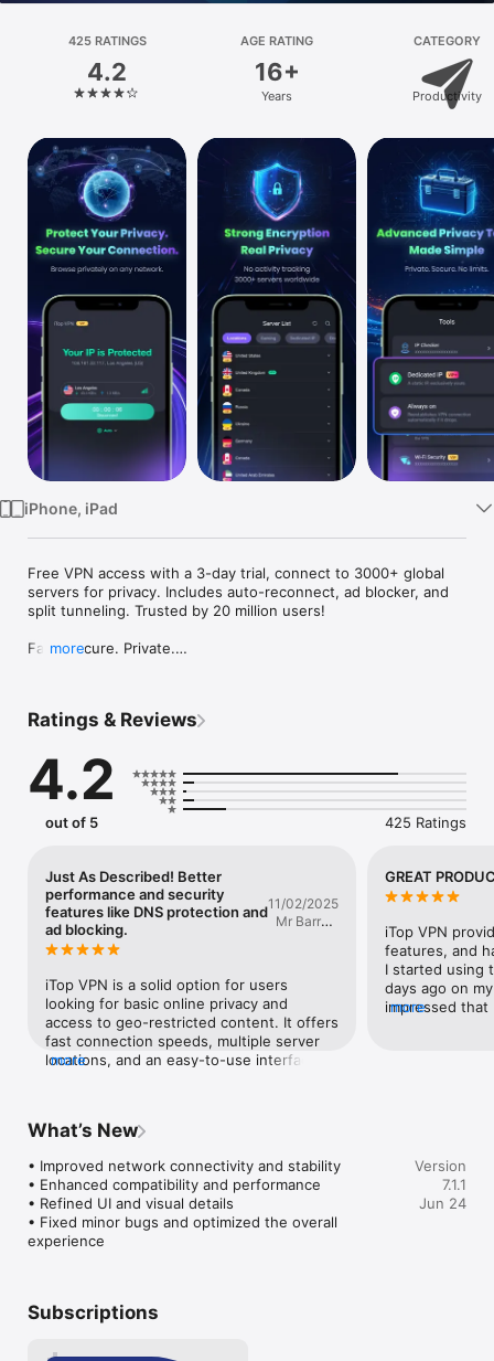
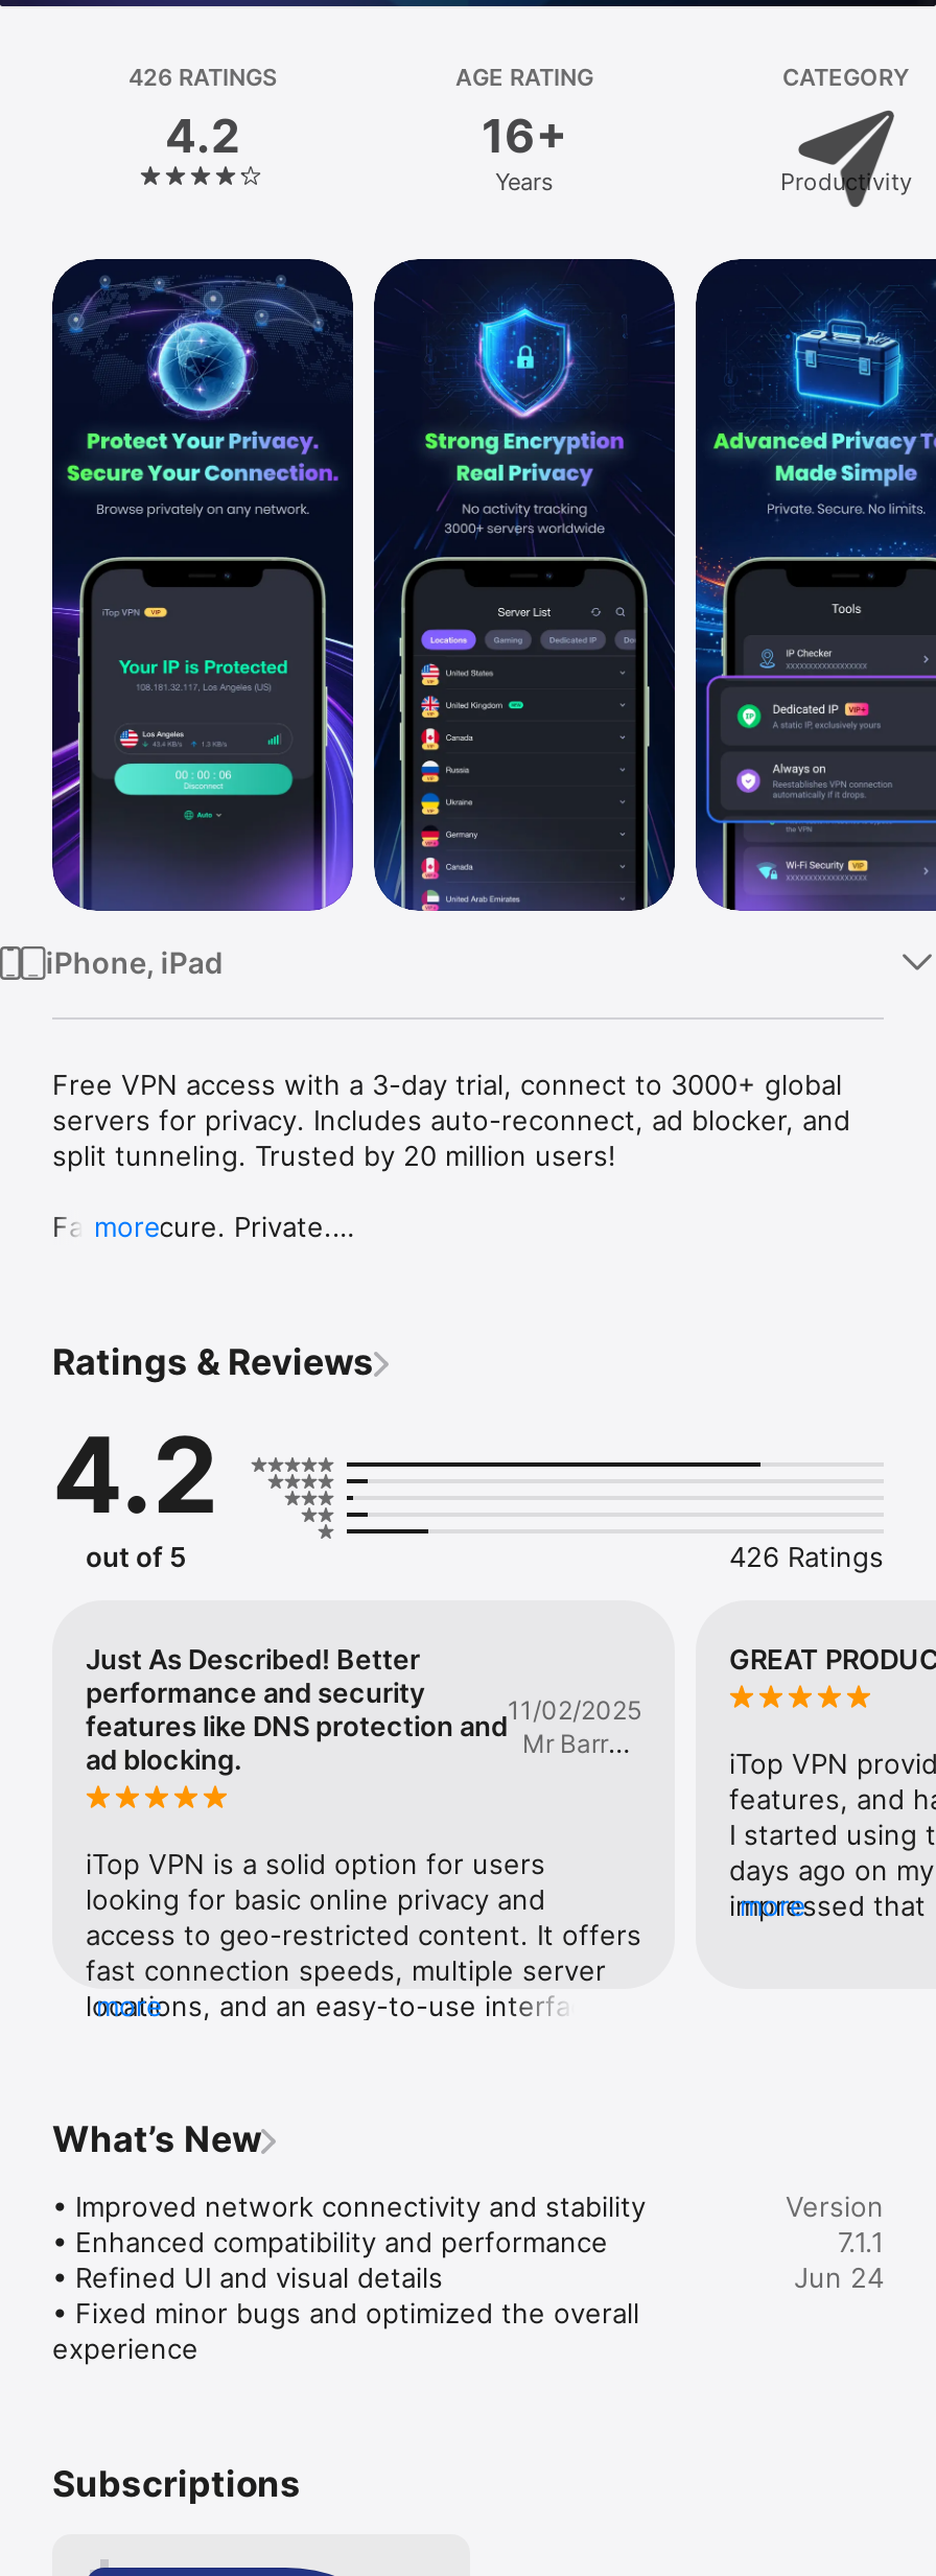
- 425 RATINGS
+ 426 RATINGS

- 425 Ratings
+ 426 Ratings
